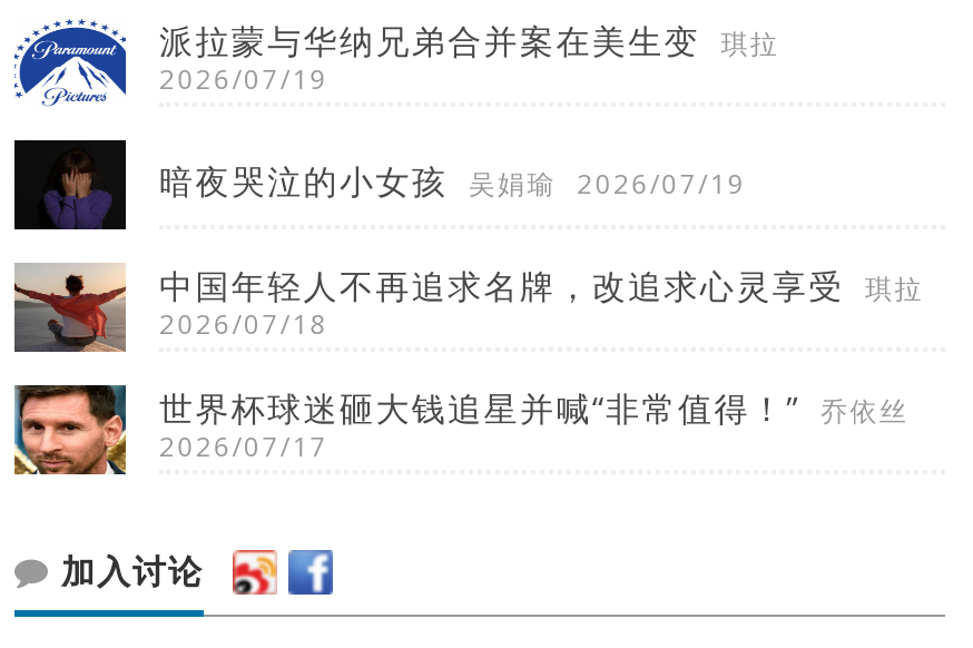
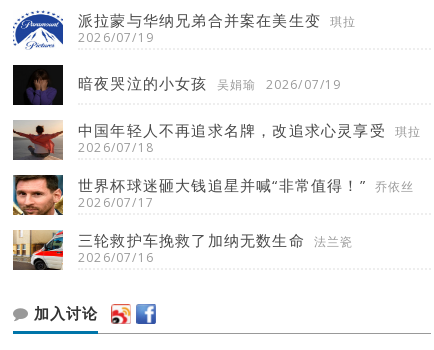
+ [image]
+ 三轮救护车挽救了加纳无数生命 法兰瓷
+ 2026/07/16
